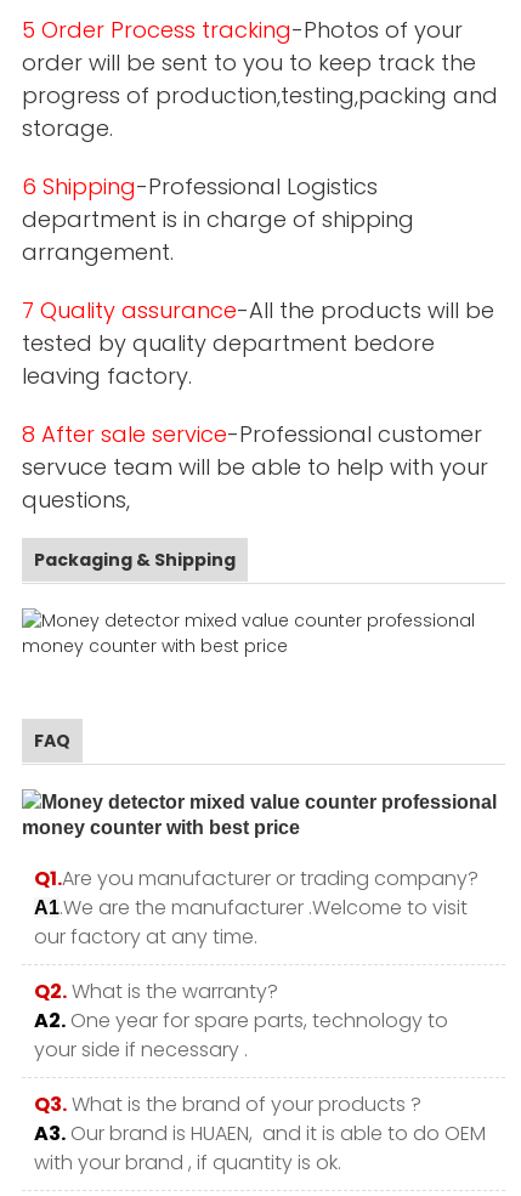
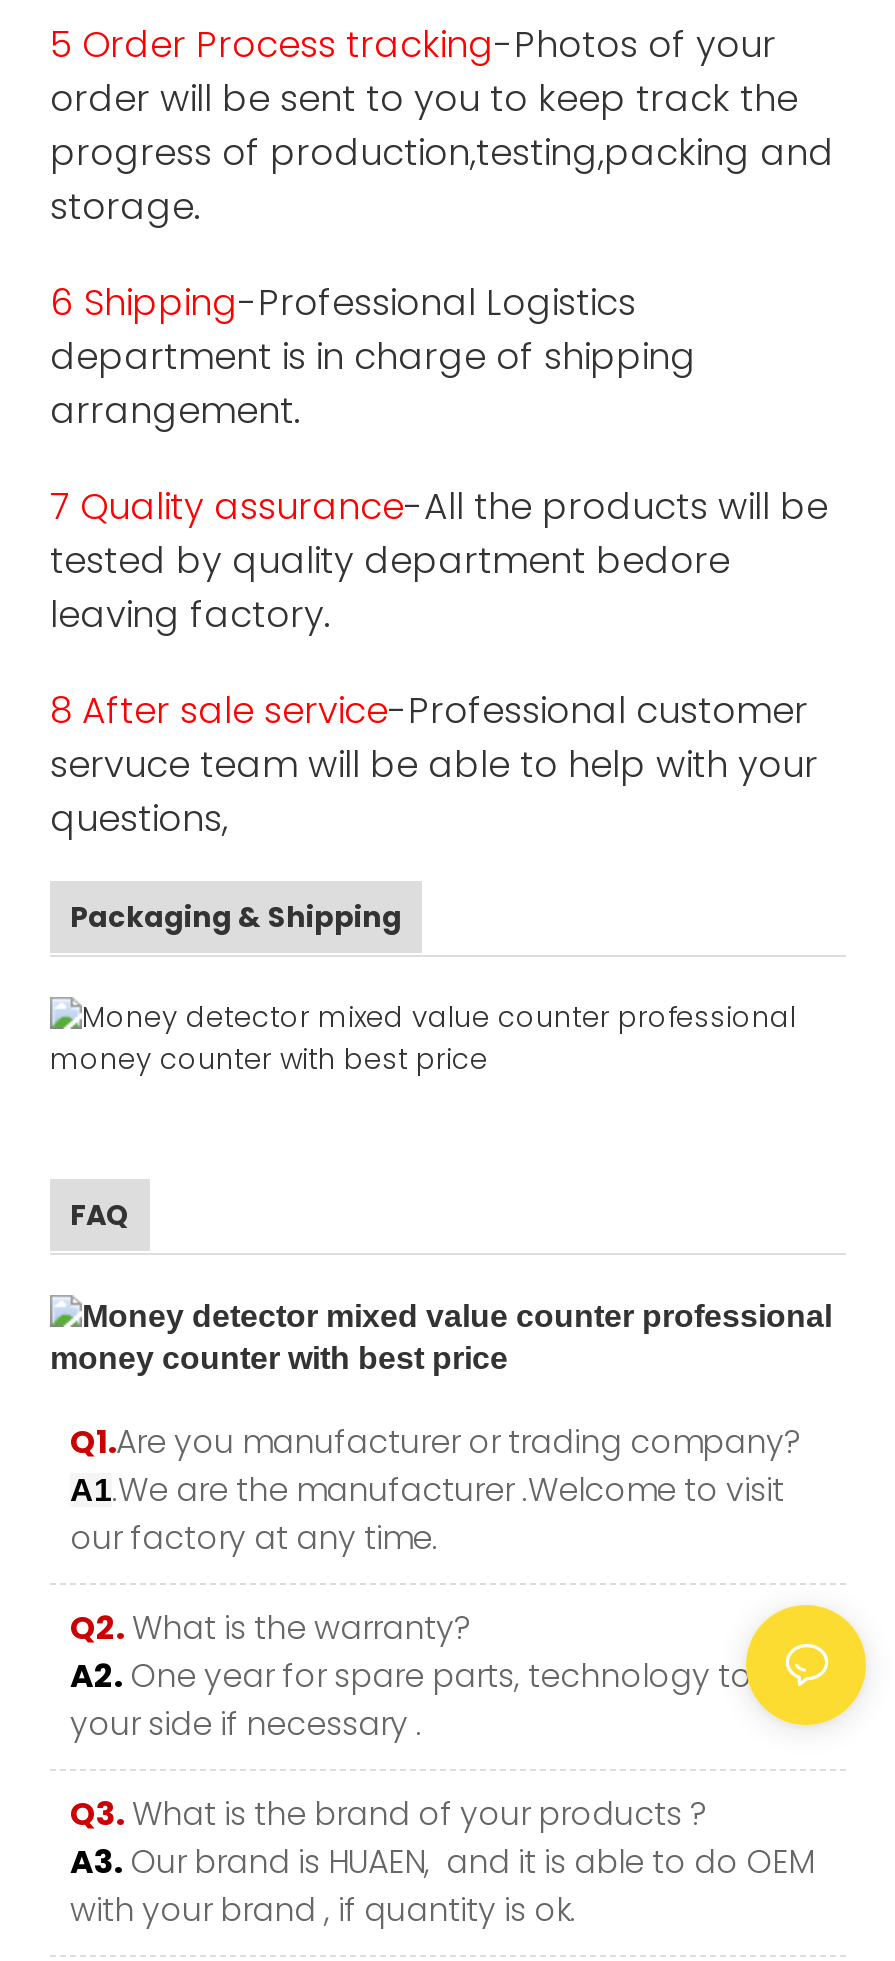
+ [image]
